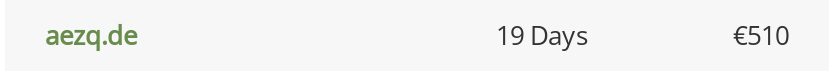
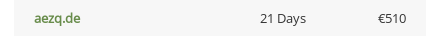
- 19 Days
+ 21 Days
